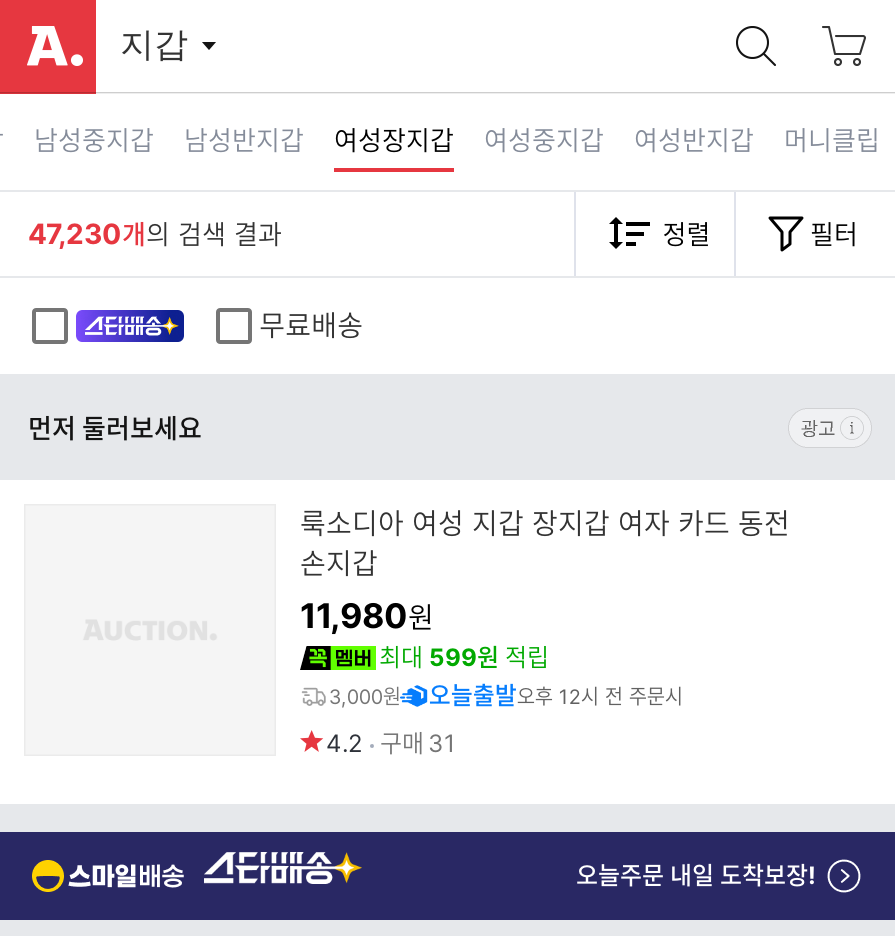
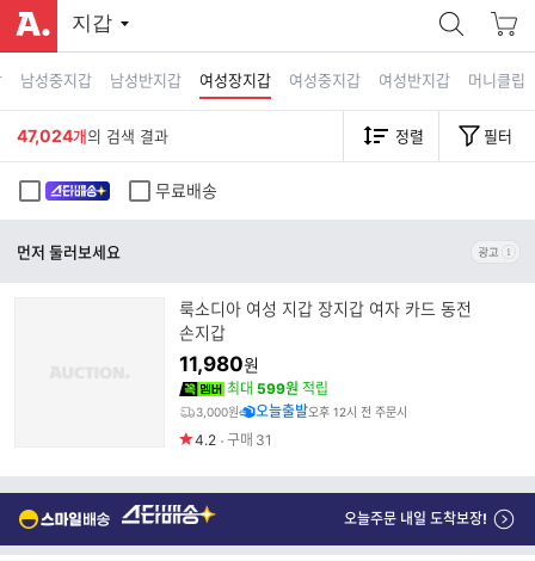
- 47,230개의 검색 결과
+ 47,024개의 검색 결과
